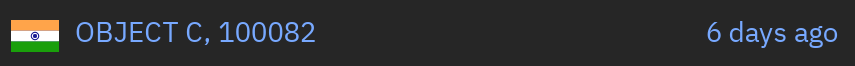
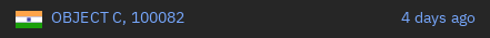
- 6 days ago
+ 4 days ago
